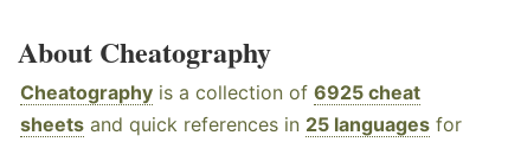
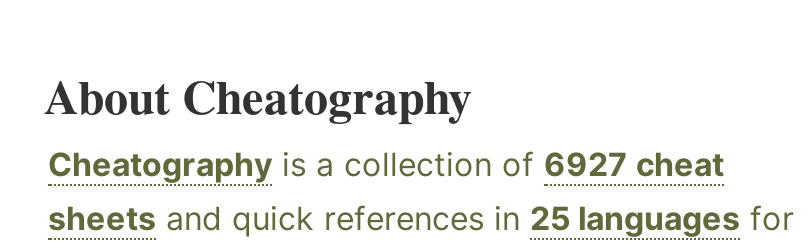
- Cheatography is a collection of 6925 cheat
+ Cheatography is a collection of 6927 cheat
